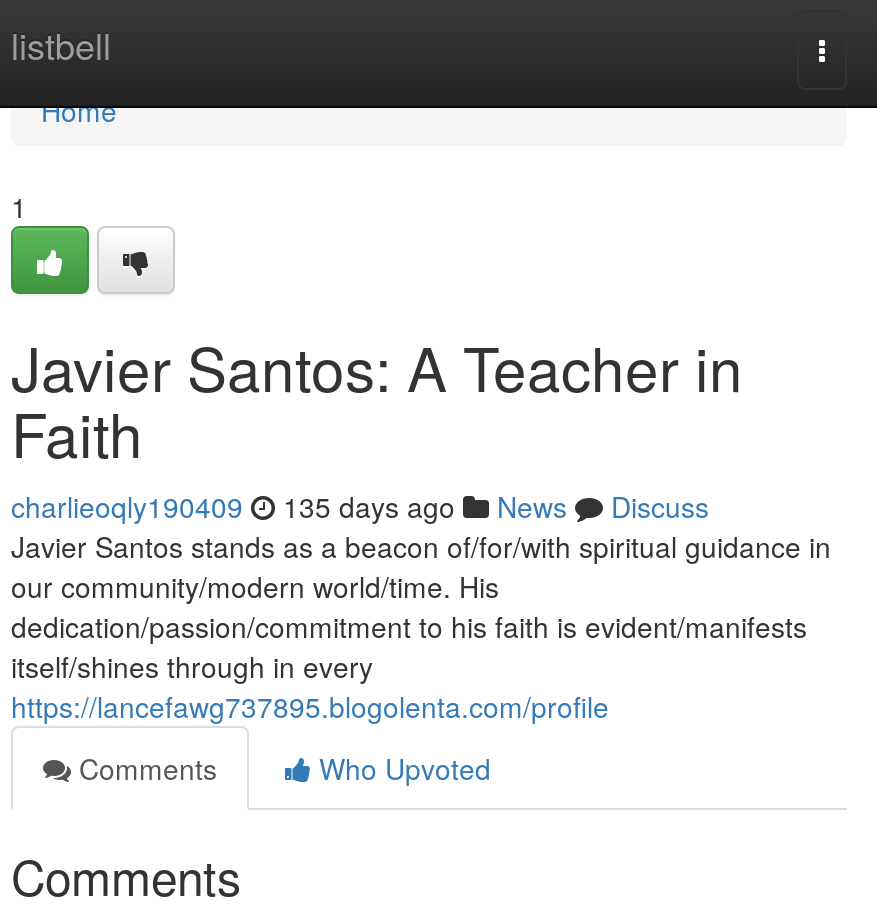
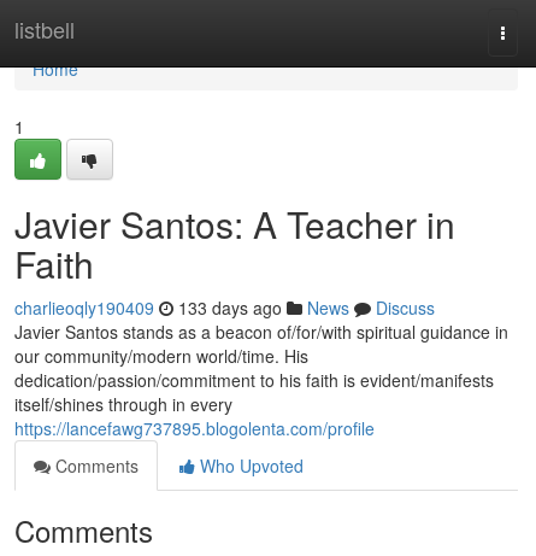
- charlieoqly190409 135 days ago News Discuss
+ charlieoqly190409 133 days ago News Discuss
